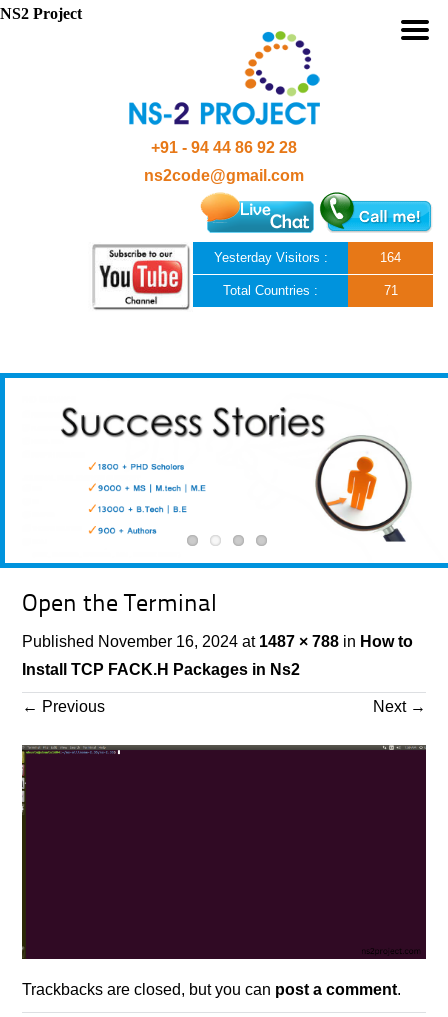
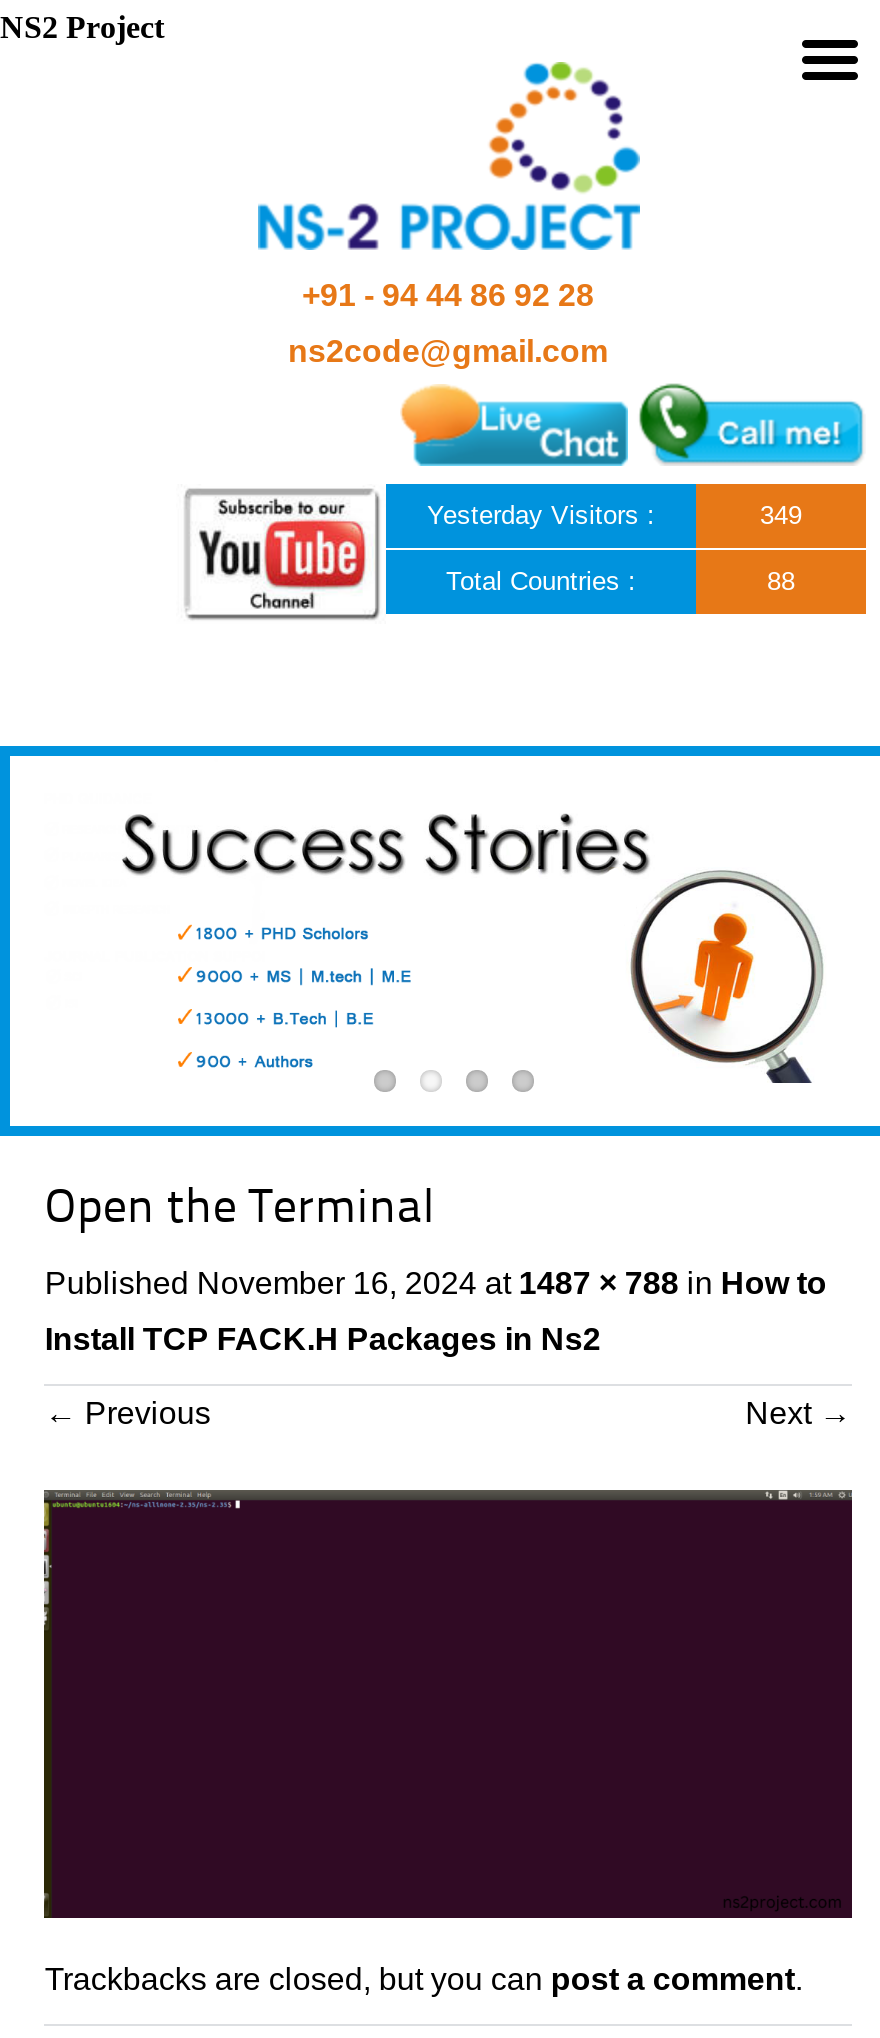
- 164
+ 349

- 71
+ 88
